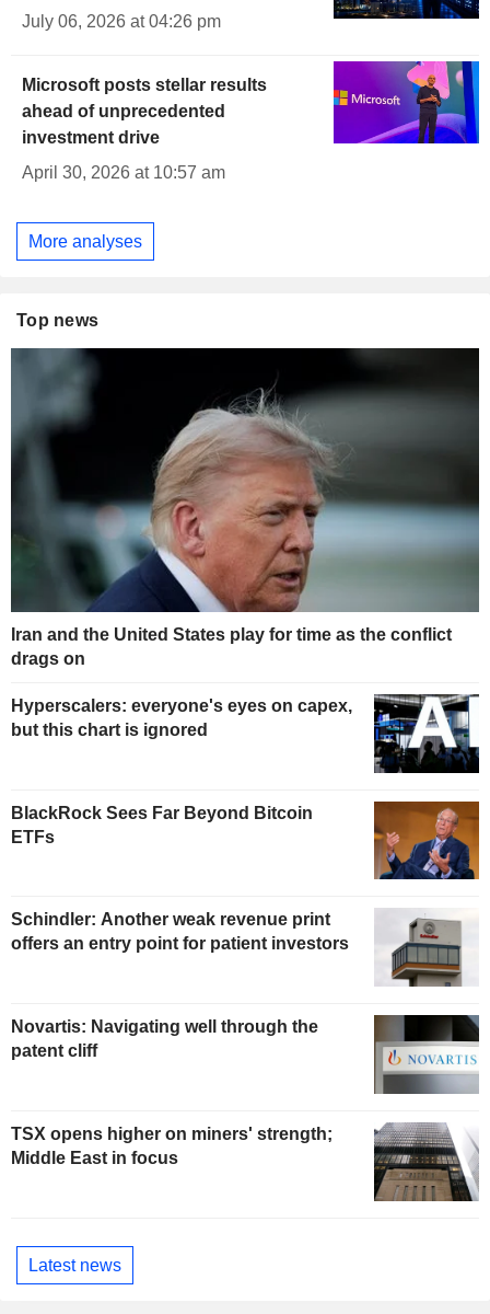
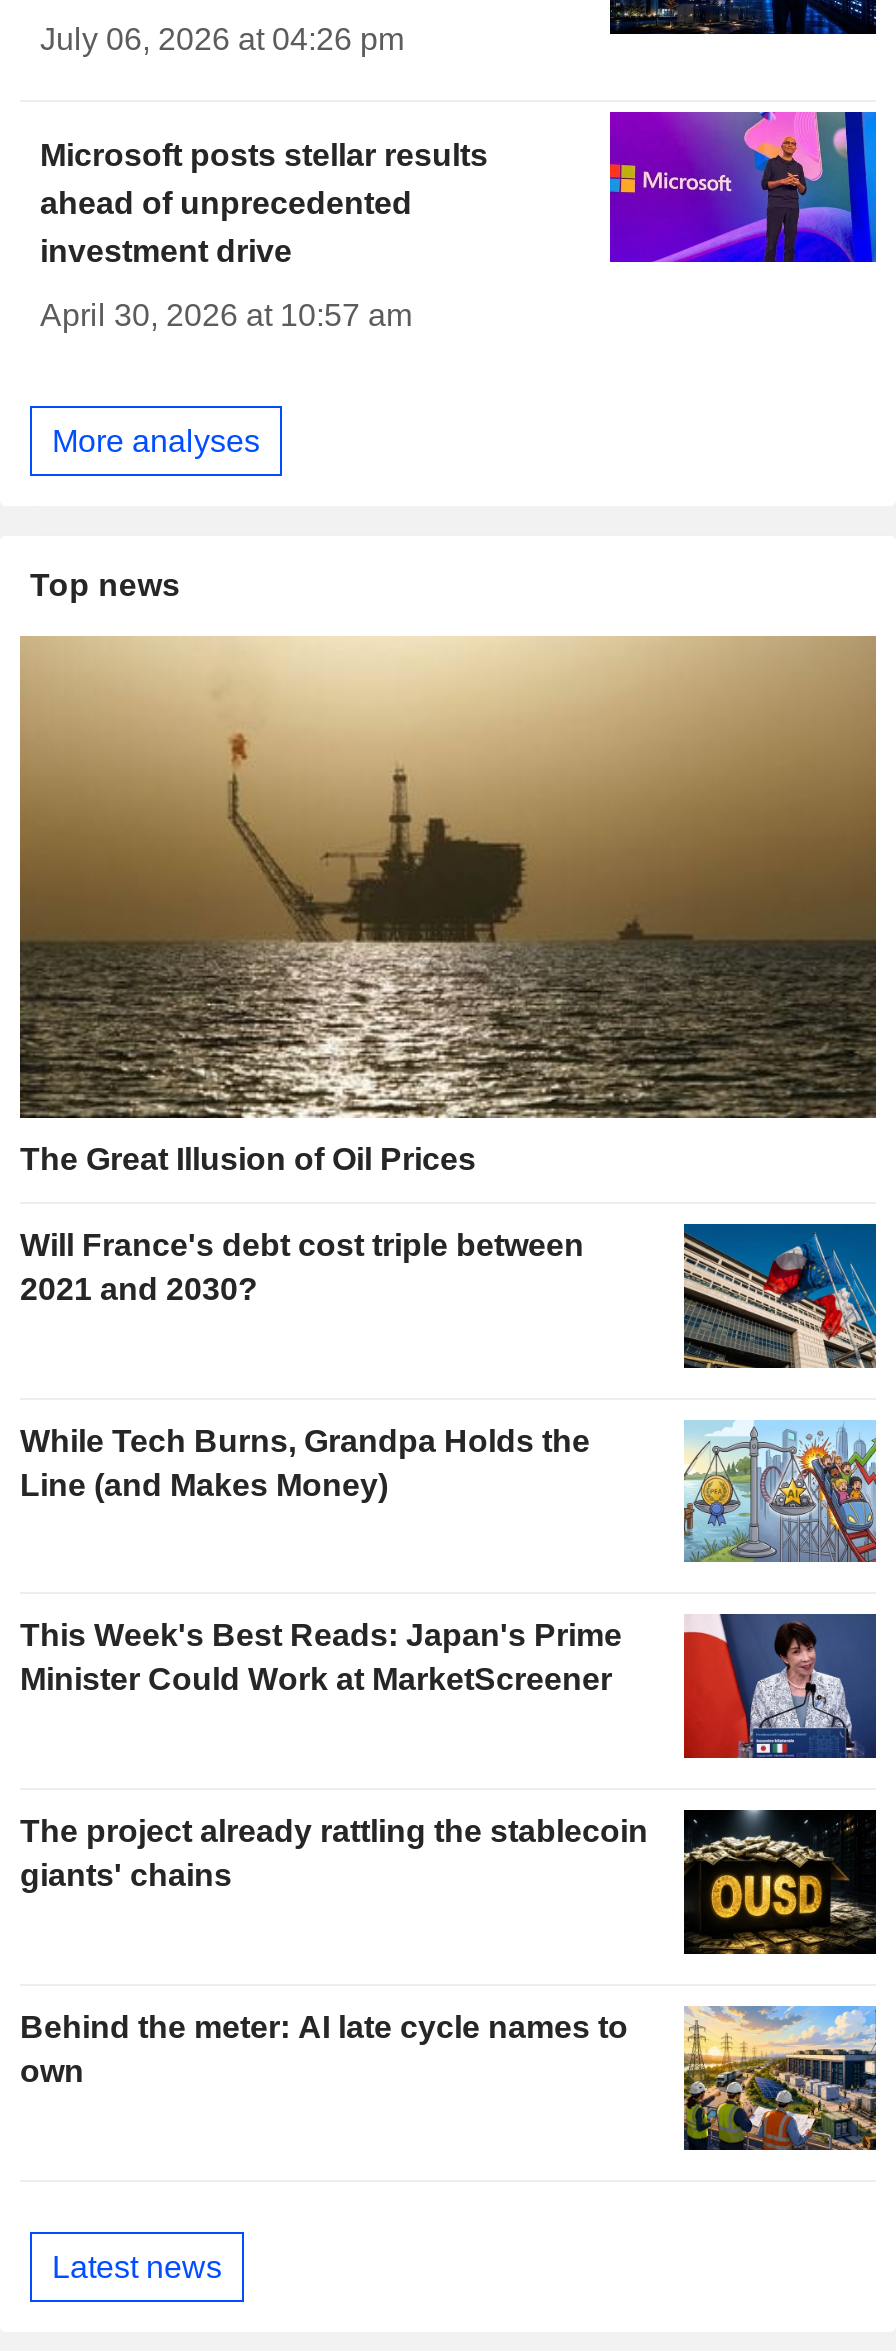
- [image]
- Iran and the United States play for time as the conflict
- drags on
+ [image]
+ The Great Illusion of Oil Prices

- Hyperscalers: everyone's eyes on capex,
- but this chart is ignored
+ Will France's debt cost triple between
+ 2021 and 2030?

- [image]
+ [image]

- BlackRock Sees Far Beyond Bitcoin
- ETFs
+ While Tech Burns, Grandpa Holds the
+ Line (and Makes Money)

- [image]
+ [image]

- [image]
- Schindler: Another weak revenue print
- offers an entry point for patient investors
+ [image]
+ This Week's Best Reads: Japan's Prime
+ Minister Could Work at MarketScreener

- Novartis: Navigating well through the
- patent cliff
+ The project already rattling the stablecoin
+ giants' chains

- [image]
+ [image]

- [image]
- TSX opens higher on miners' strength;
- Middle East in focus
+ [image]
+ Behind the meter: AI late cycle names to
+ own
